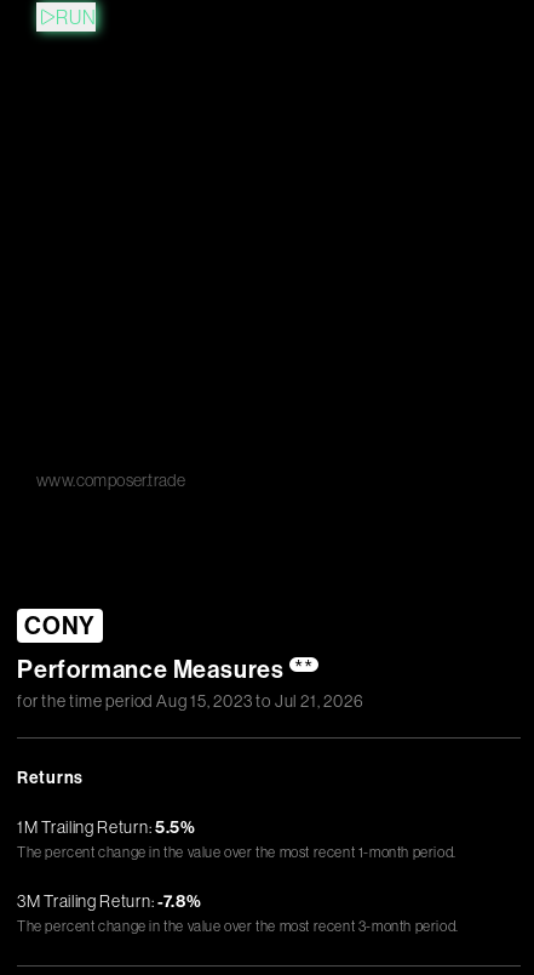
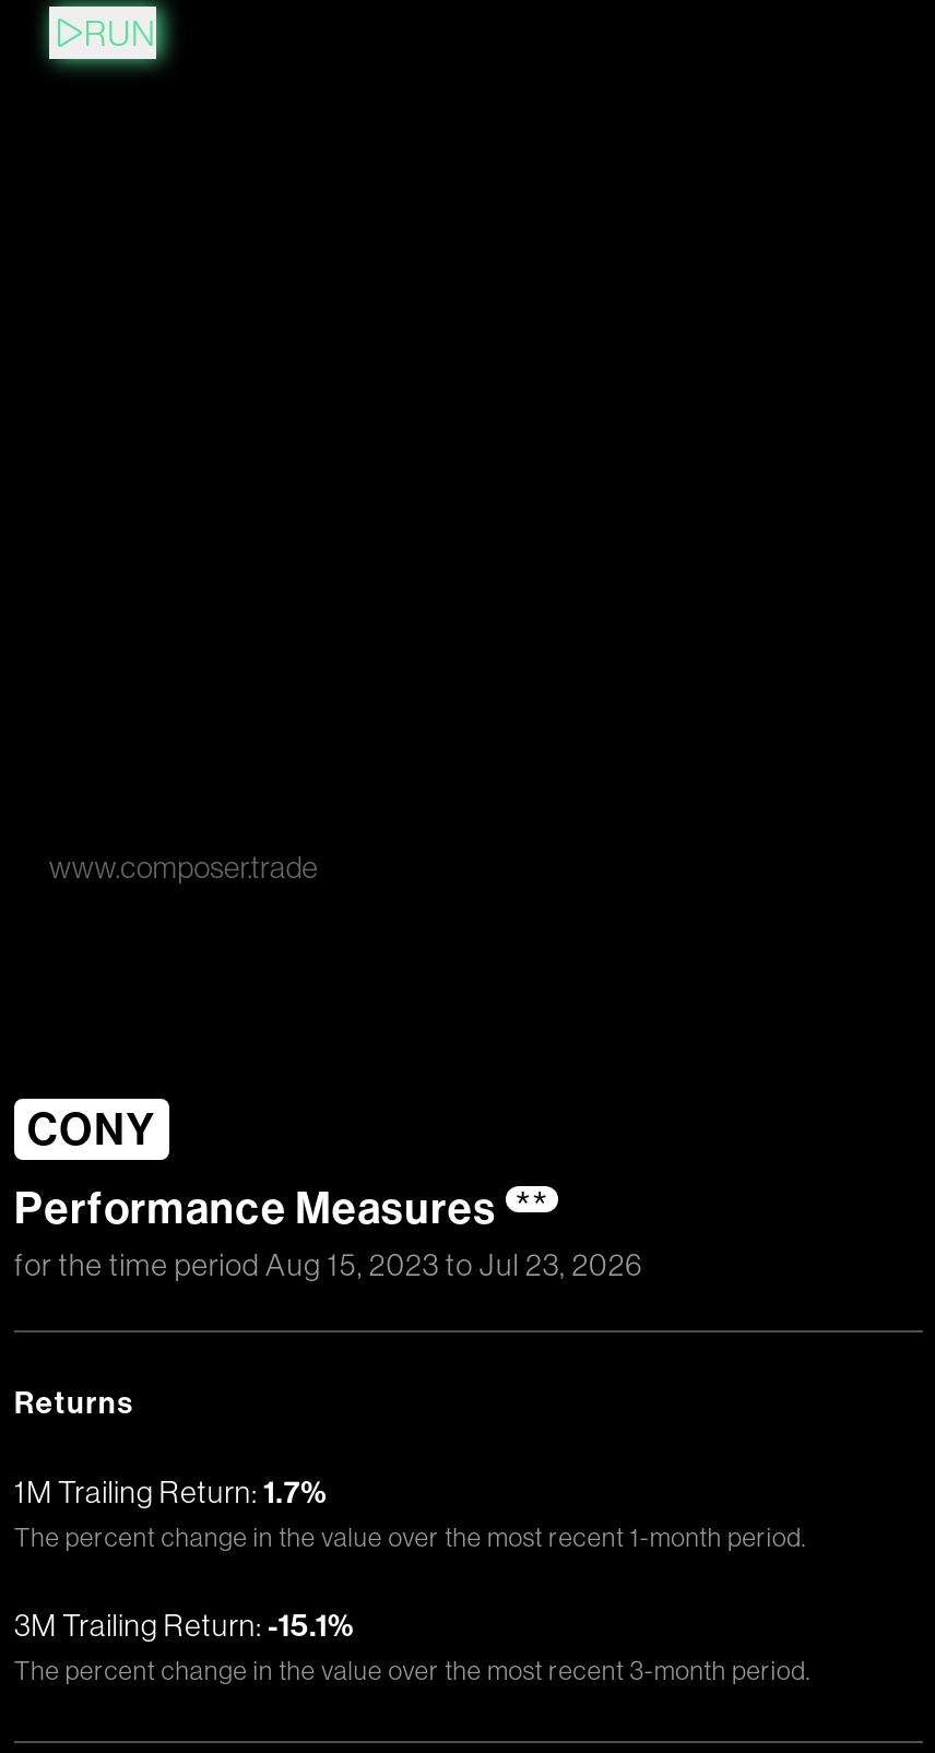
- for the time period Aug 15, 2023 to Jul 21, 2026
+ for the time period Aug 15, 2023 to Jul 23, 2026

- 1M Trailing Return: 5.5%
+ 1M Trailing Return: 1.7%

- 3M Trailing Return: -7.8%
+ 3M Trailing Return: -15.1%
